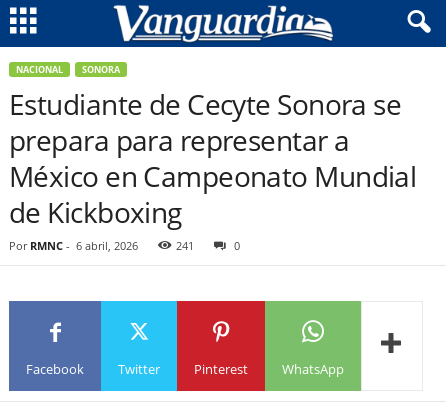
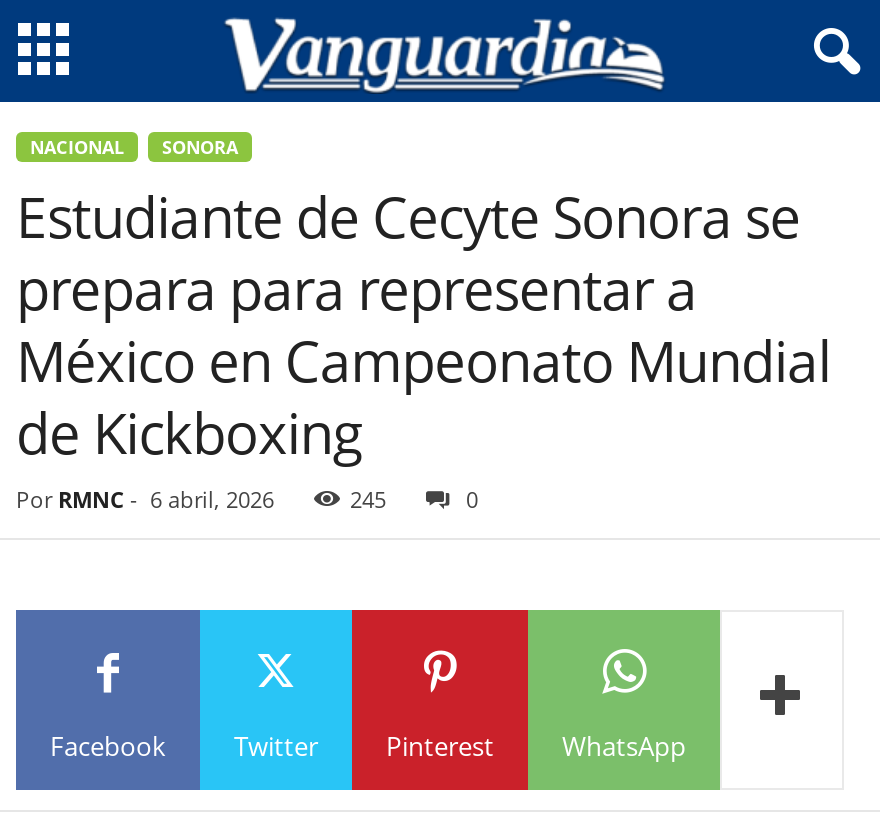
- 241
+ 245
